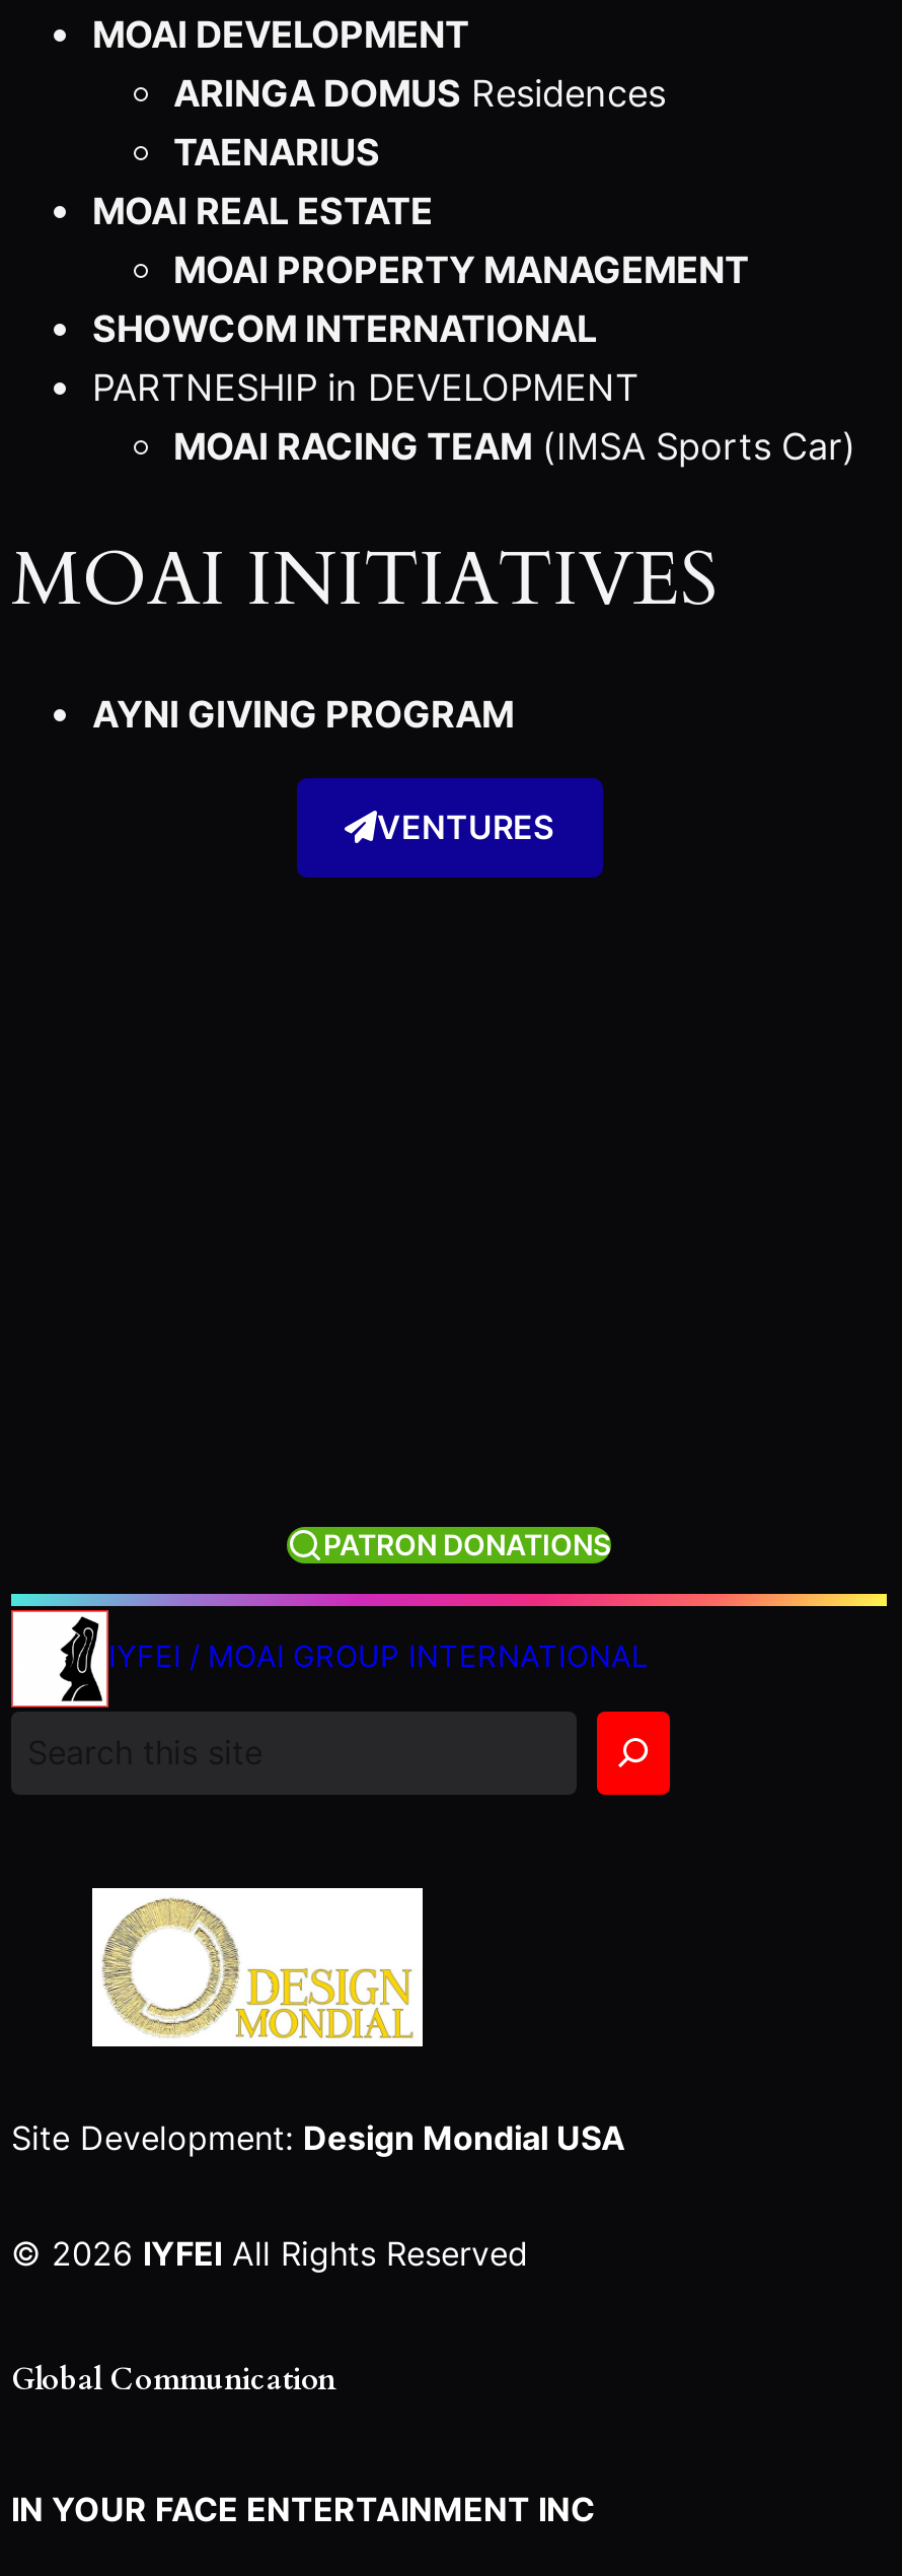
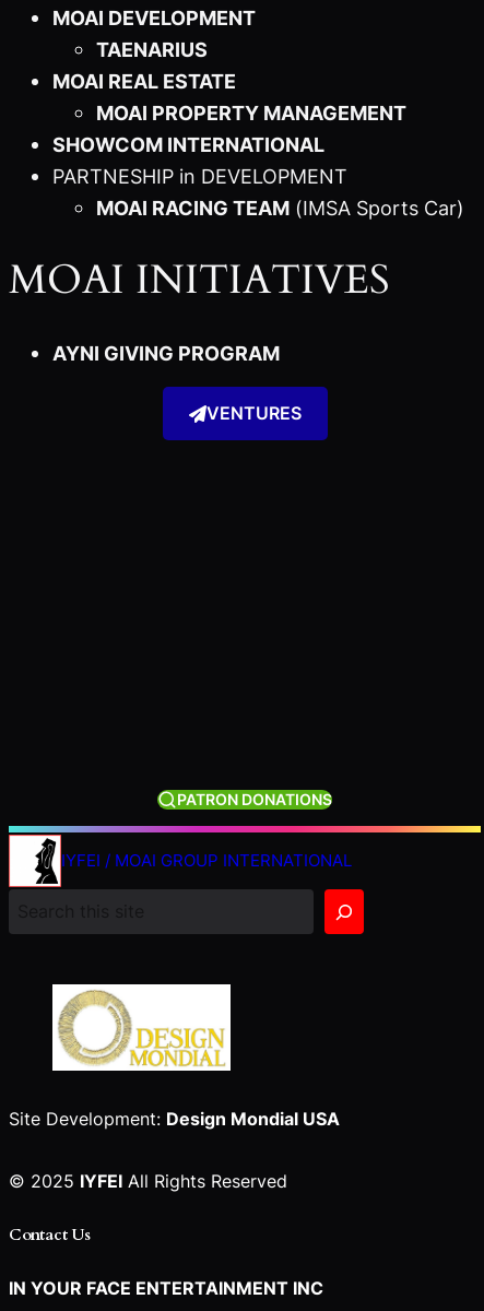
- ARINGA DOMUS Residences

- © 2026 IYFEI All Rights Reserved
+ © 2025 IYFEI All Rights Reserved

- Global Communication
+ Contact Us
